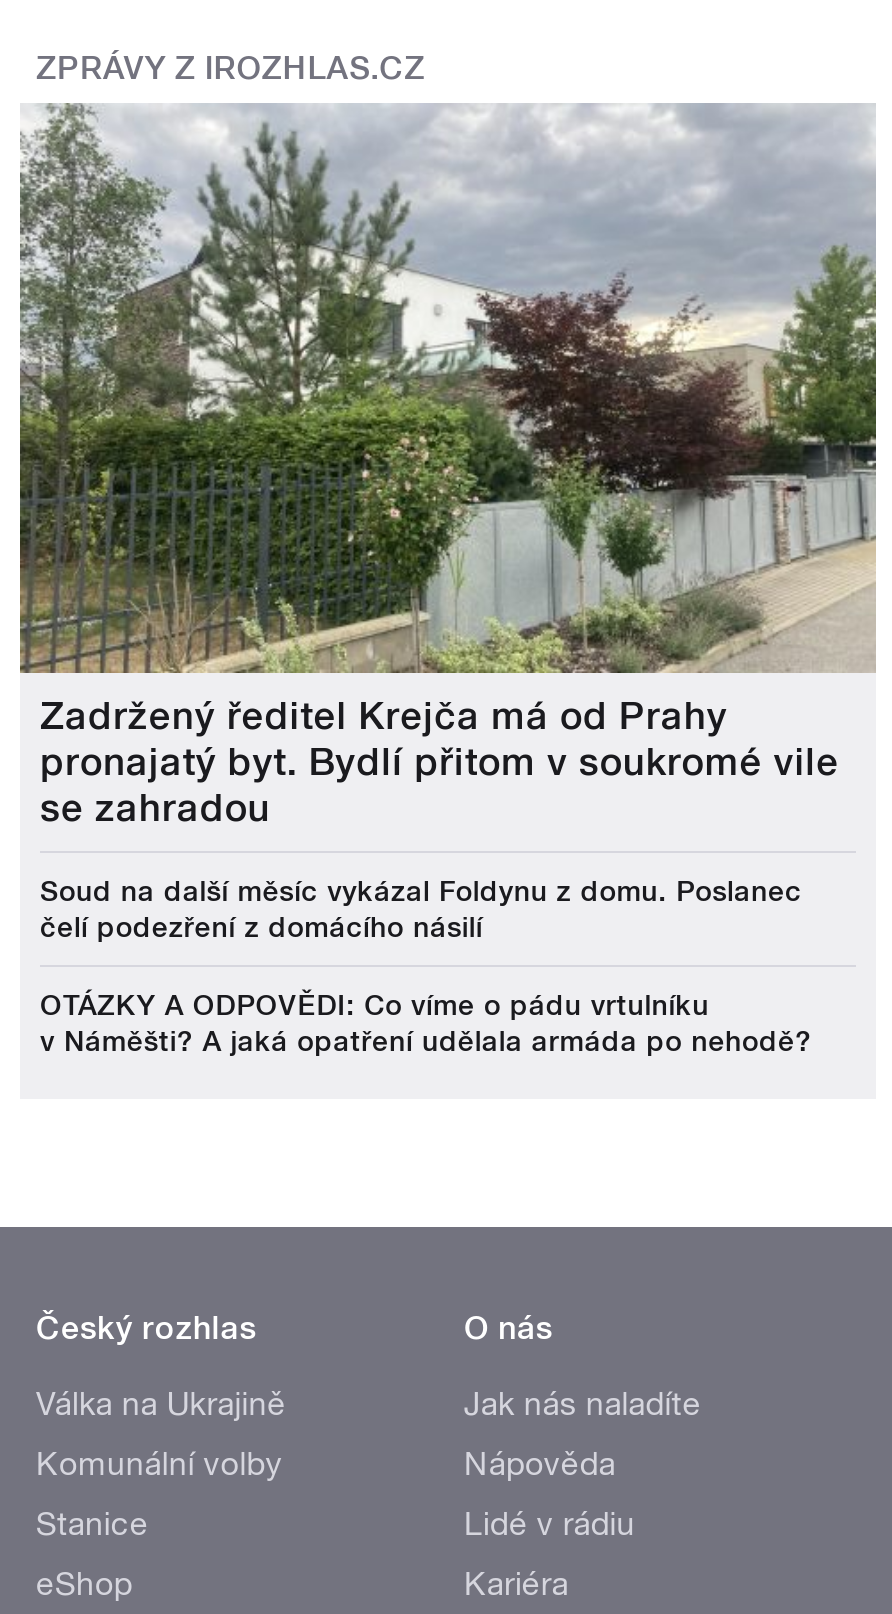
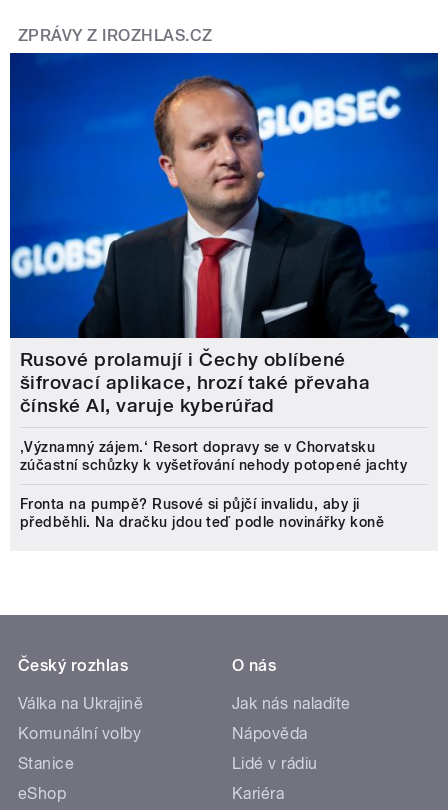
- [image]
- Zadržený ředitel Krejča má od Prahy
- pronajatý byt. Bydlí přitom v soukromé vile
- se zahradou
+ [image]
+ Rusové prolamují i Čechy oblíbené
+ šifrovací aplikace, hrozí také převaha
+ čínské AI, varuje kyberúřad

- Soud na další měsíc vykázal Foldynu z domu. Poslanec
- čelí podezření z domácího násilí
+ ‚Významný zájem.‘ Resort dopravy se v Chorvatsku
+ zúčastní schůzky k vyšetřování nehody potopené jachty

- OTÁZKY A ODPOVĚDI: Co víme o pádu vrtulníku
- v Náměšti? A jaká opatření udělala armáda po nehodě?
+ Fronta na pumpě? Rusové si půjčí invalidu, aby ji
+ předběhli. Na dračku jdou teď podle novinářky koně
